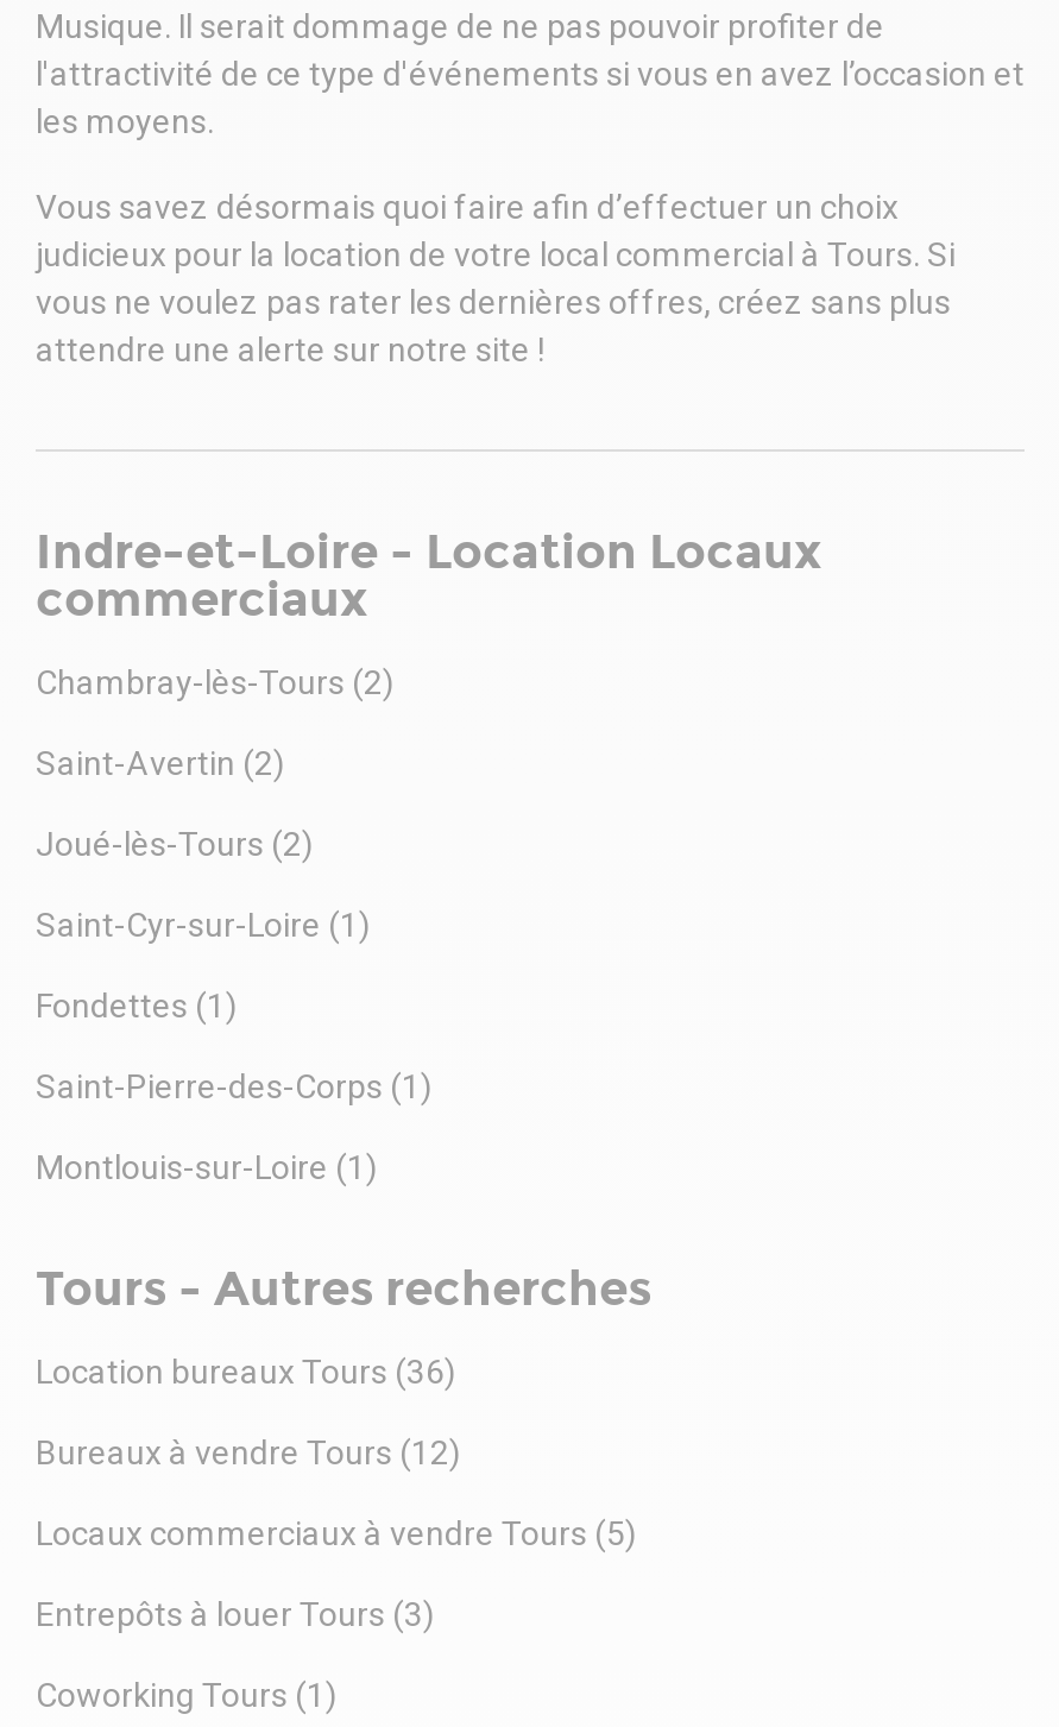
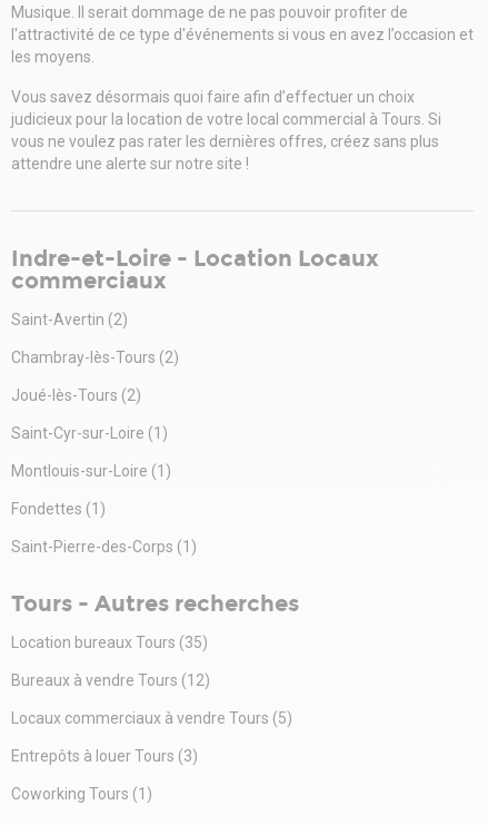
moved down: Chambray-lès-Tours (2)

moved up: Saint-Avertin (2)

moved down: Fondettes (1) | Saint-Pierre-des-Corps (1)

moved up: Montlouis-sur-Loire (1)

- Location bureaux Tours (36)
+ Location bureaux Tours (35)
